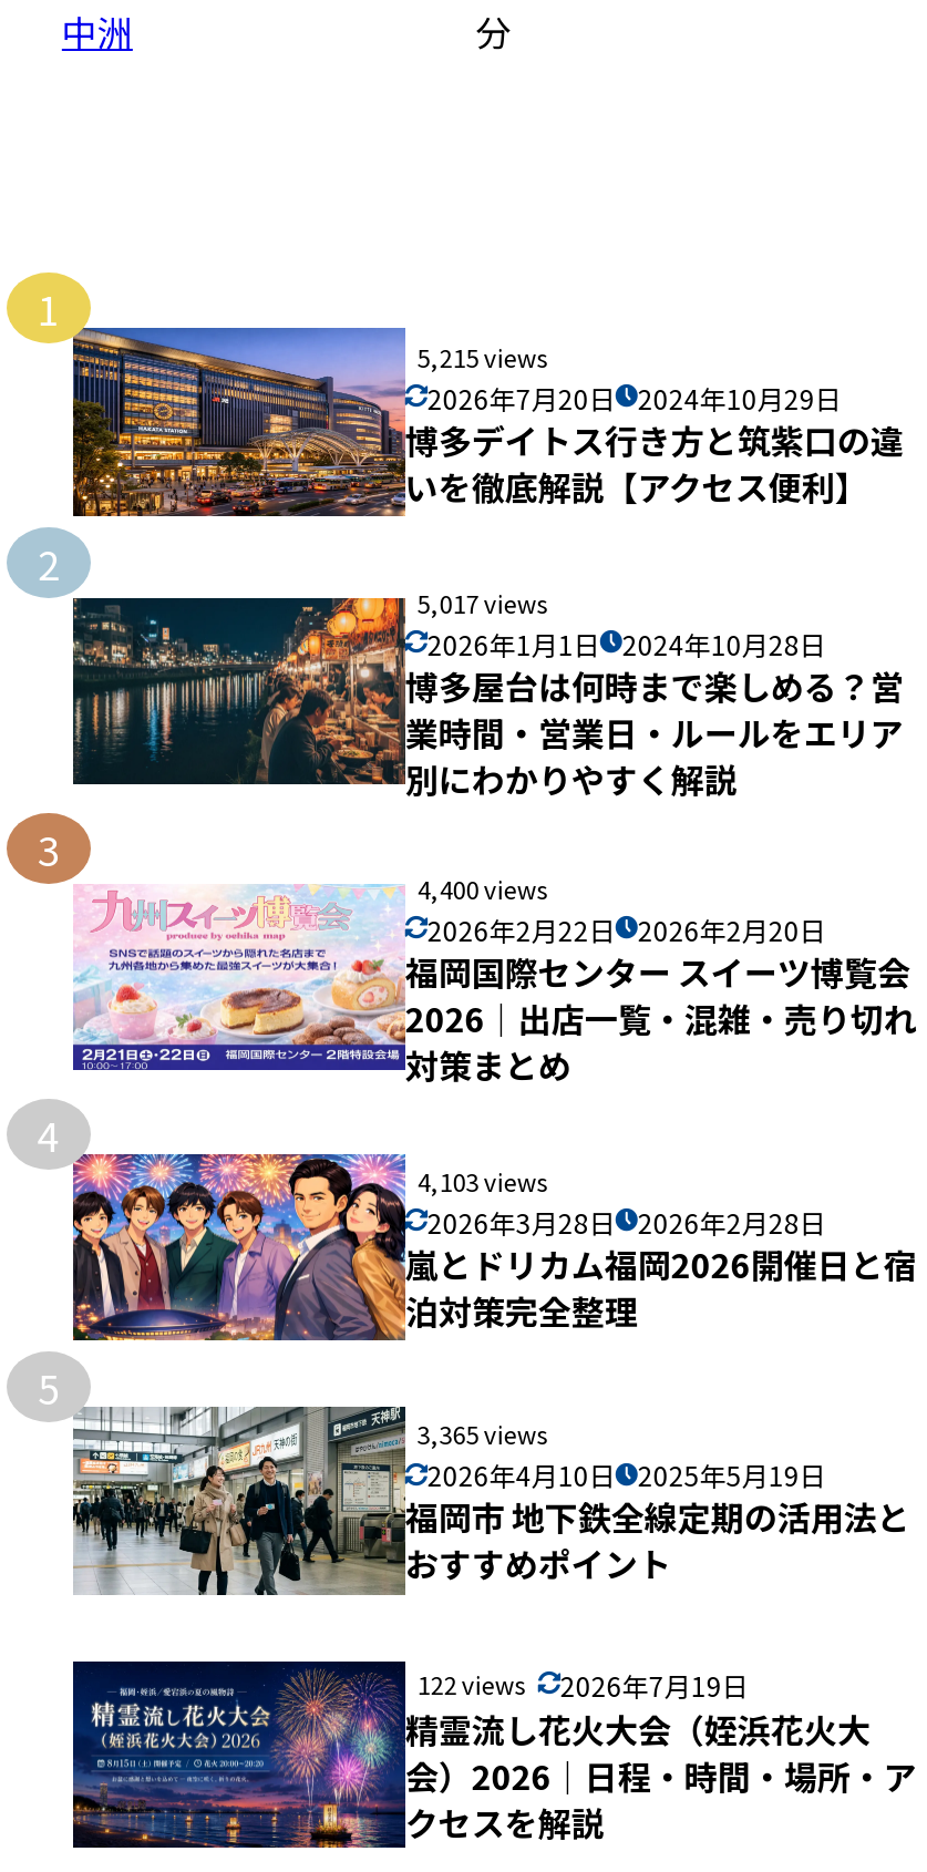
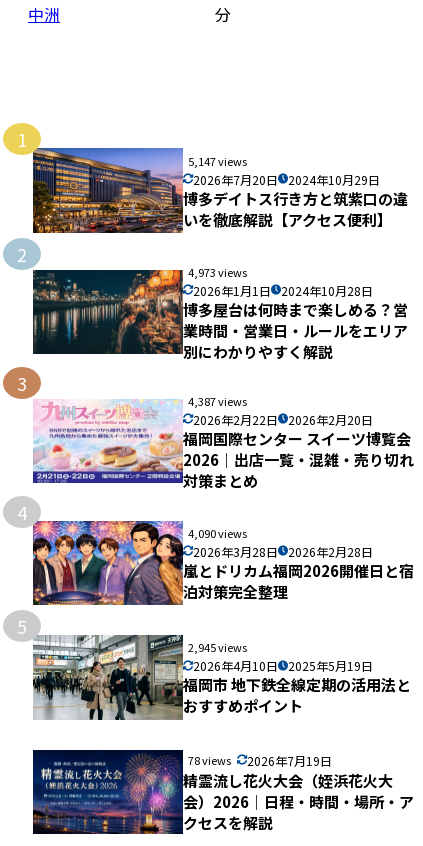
- 5,215 views
+ 5,147 views

- 5,017 views
+ 4,973 views

- 4,400 views
+ 4,387 views

- 4,103 views
+ 4,090 views

- 3,365 views
+ 2,945 views

- 122 views 2026年7月19日
+ 78 views 2026年7月19日
